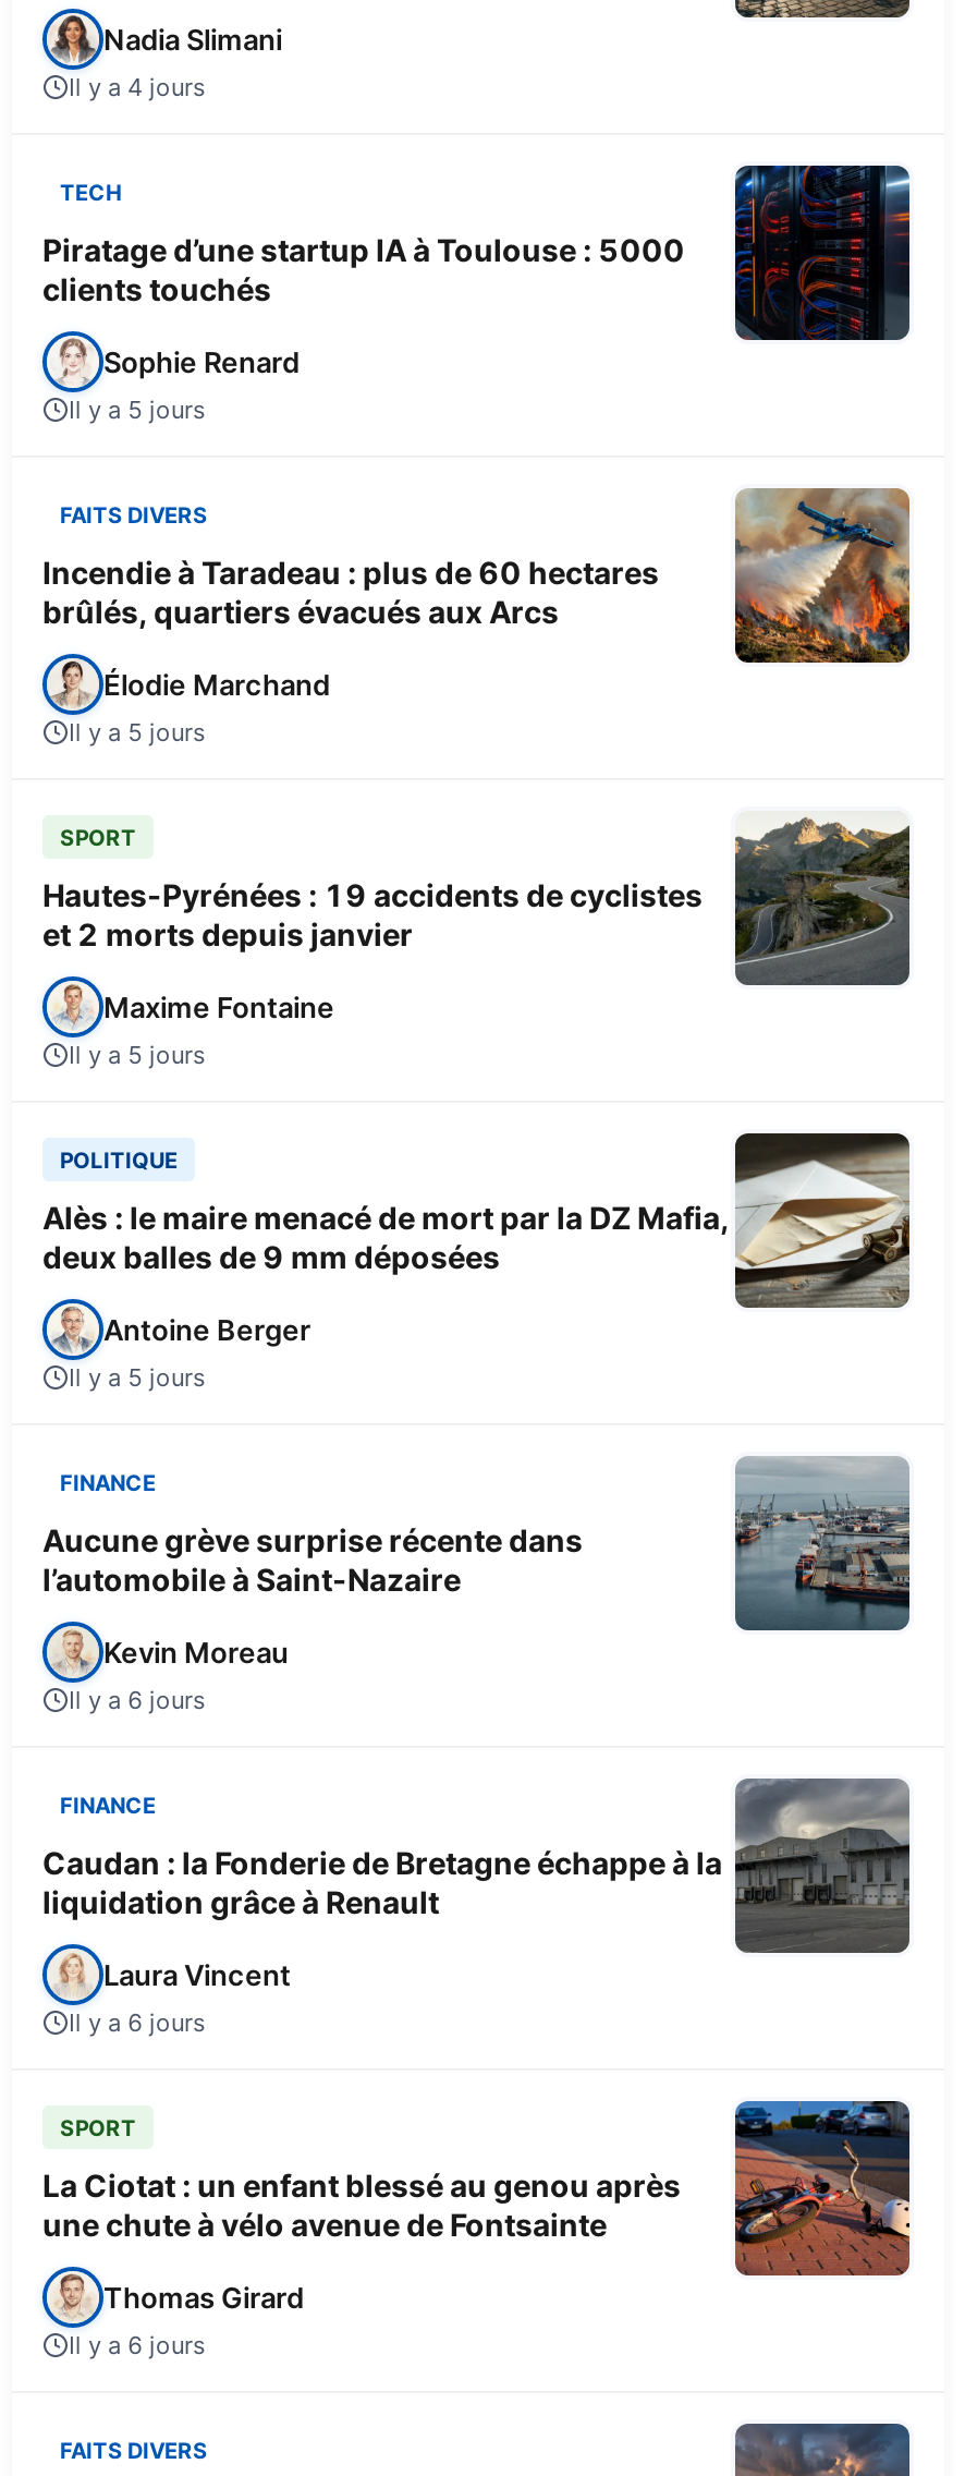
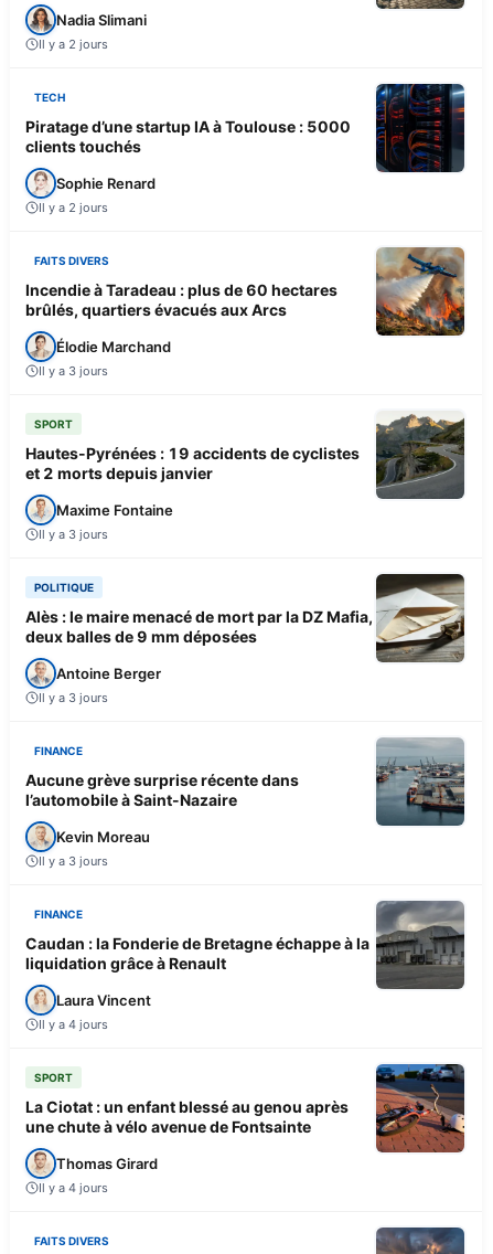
- Il y a 4 jours
+ Il y a 2 jours

- Il y a 5 jours
+ Il y a 2 jours

- Il y a 5 jours
+ Il y a 3 jours

- Il y a 5 jours
+ Il y a 3 jours

- Il y a 5 jours
+ Il y a 3 jours

- Il y a 6 jours
+ Il y a 3 jours

- Il y a 6 jours
+ Il y a 4 jours

- Il y a 6 jours
+ Il y a 4 jours
